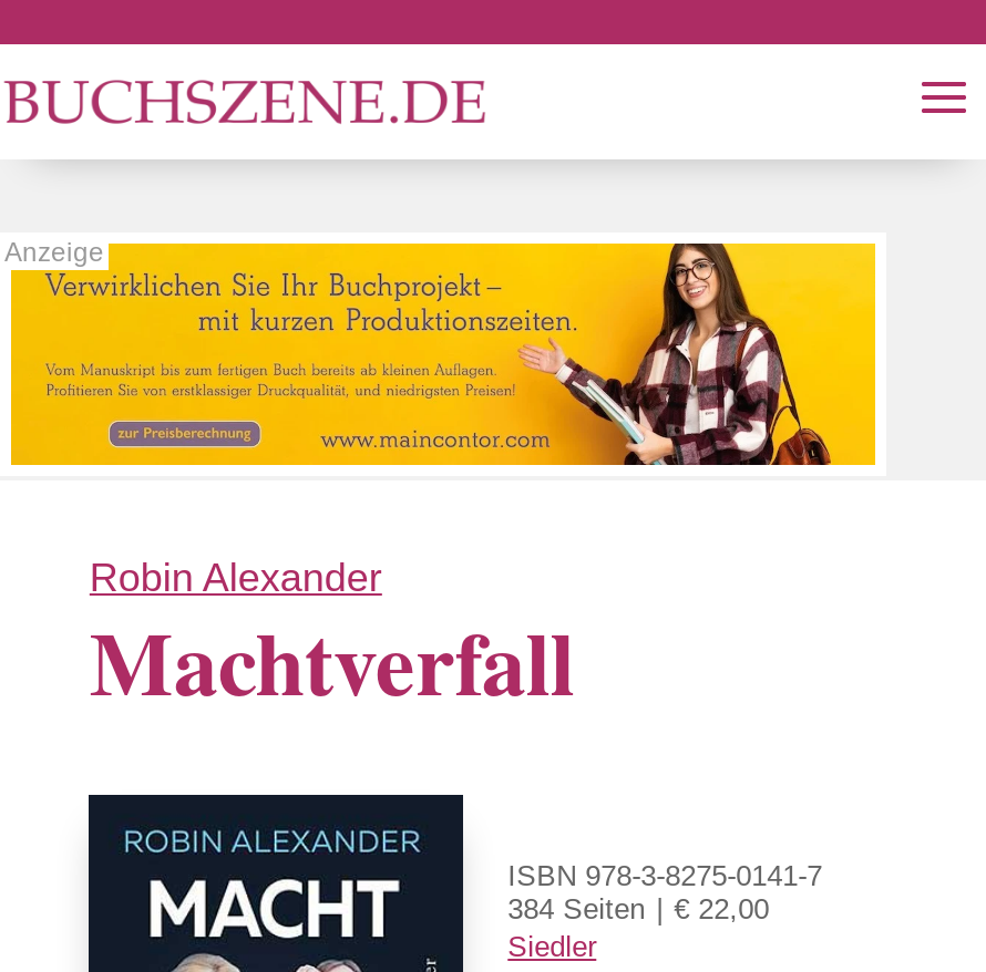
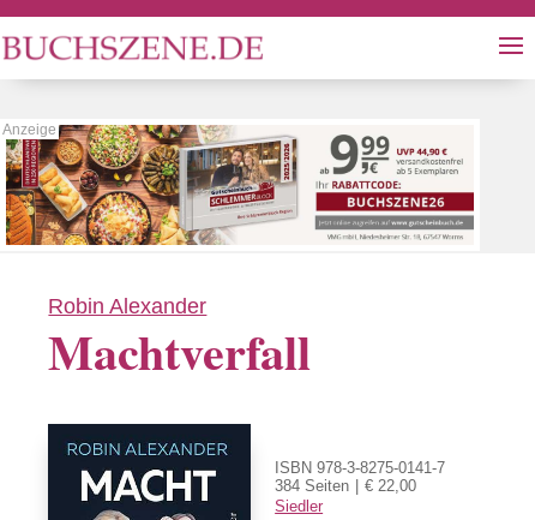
- [image]
+ [image]
